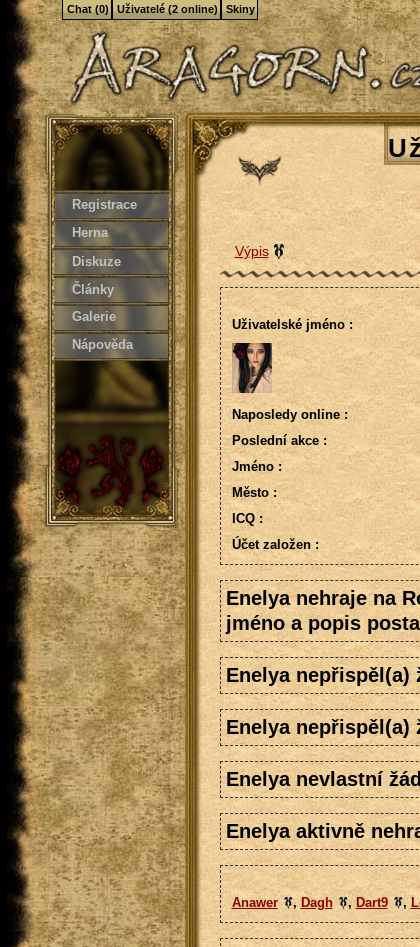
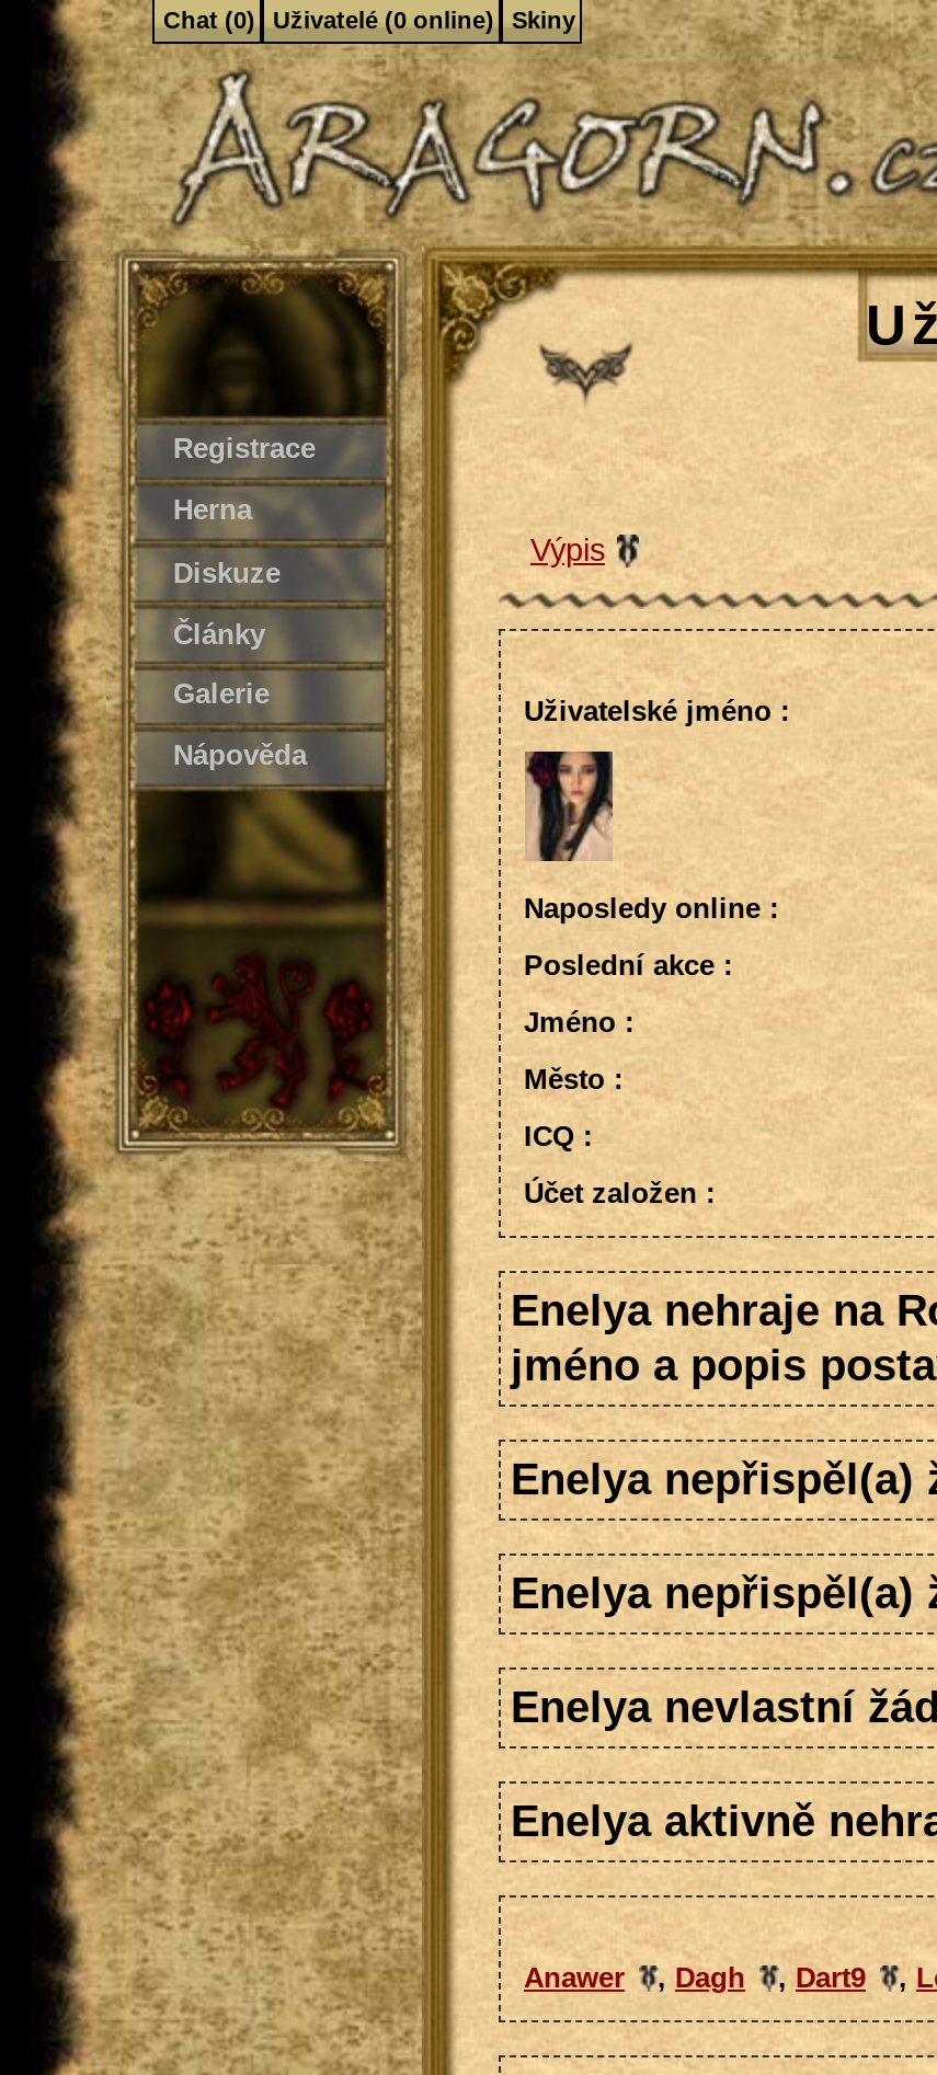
- Uživatelé (2 online)
+ Uživatelé (0 online)
